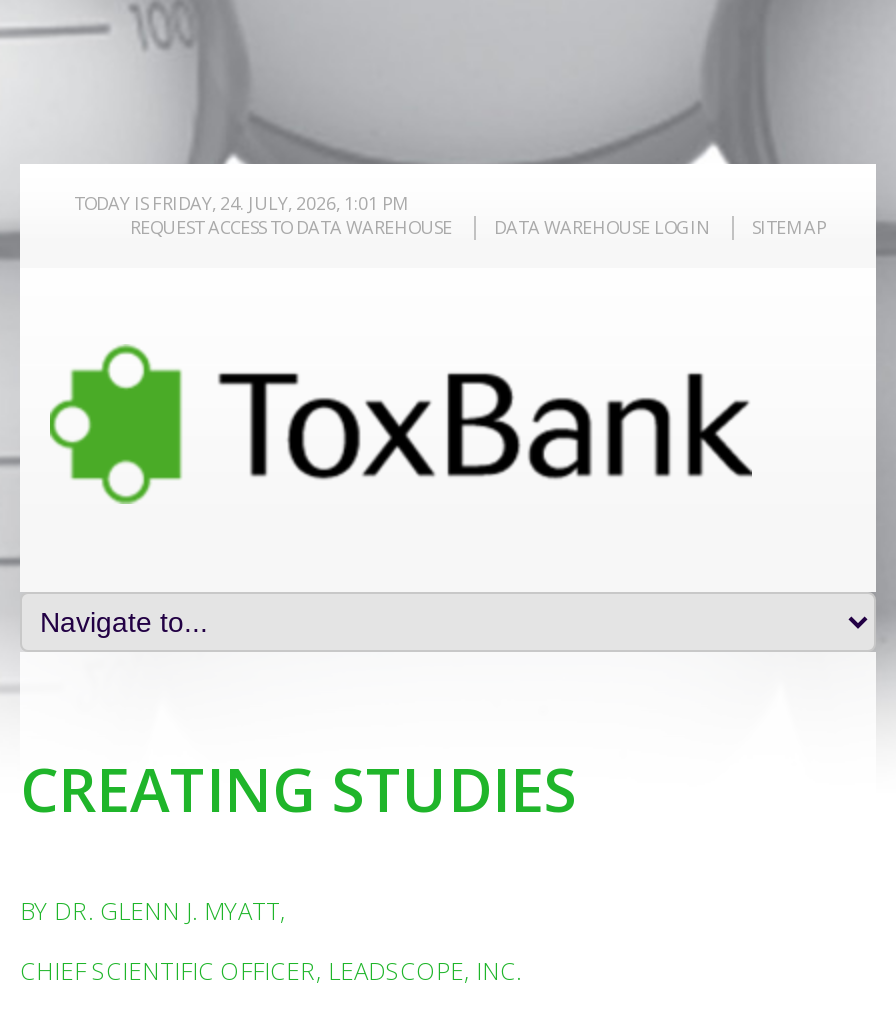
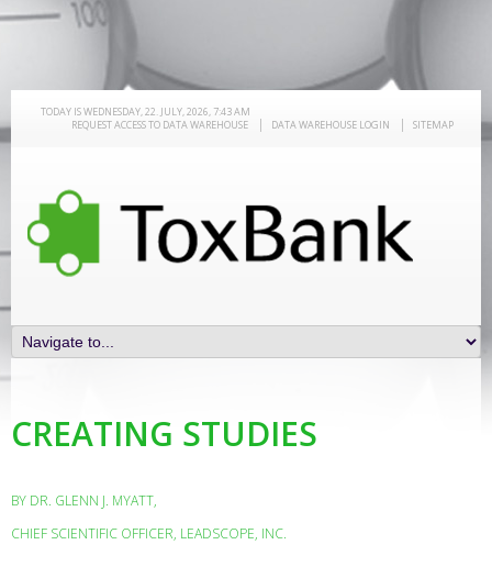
- TODAY IS FRIDAY, 24. JULY, 2026, 1:01 PM
+ TODAY IS WEDNESDAY, 22. JULY, 2026, 7:43 AM
